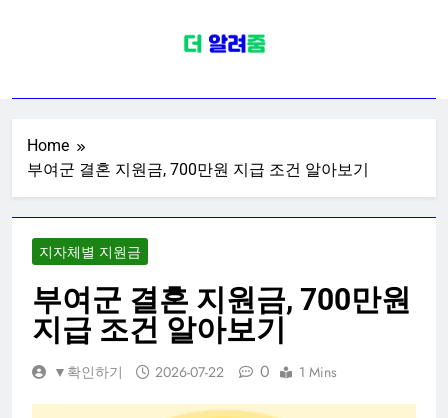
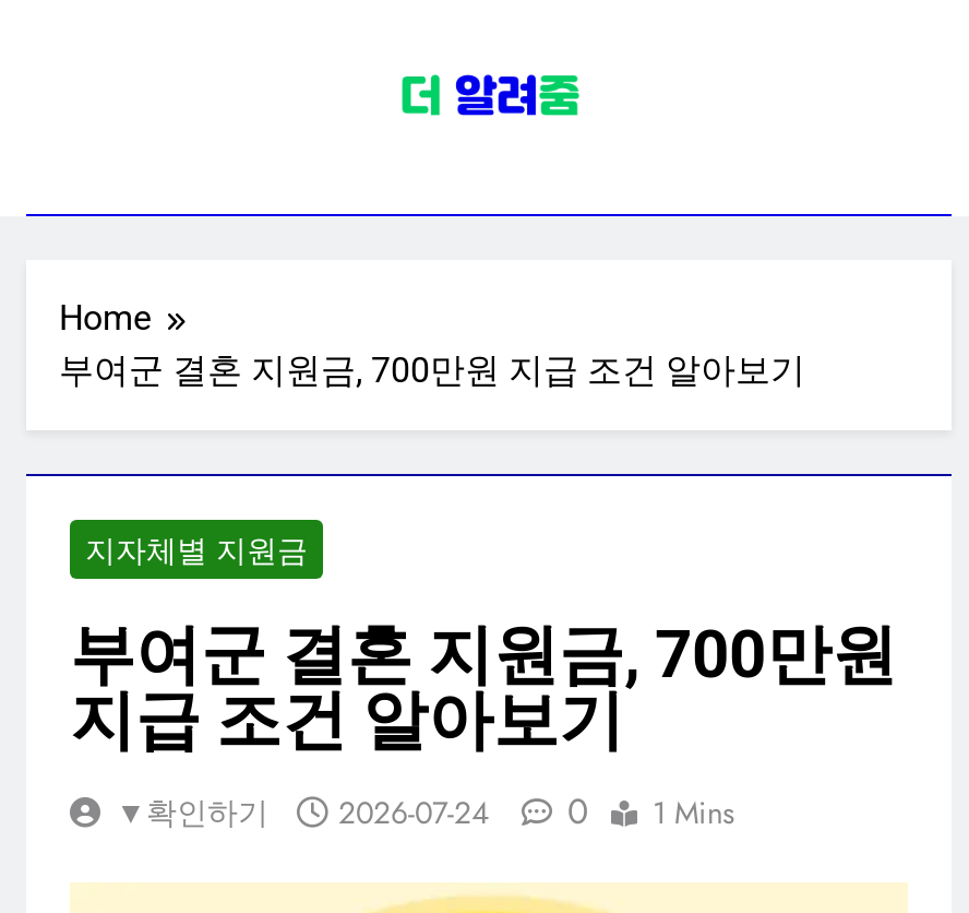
- 2026-07-22
+ 2026-07-24
